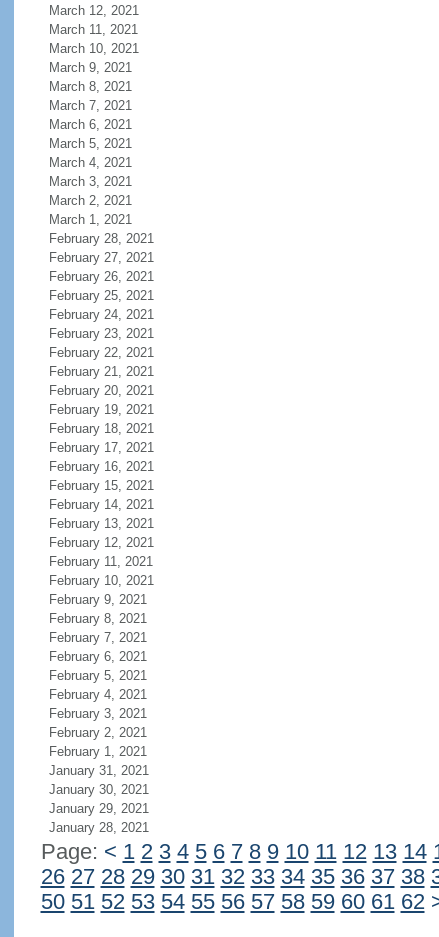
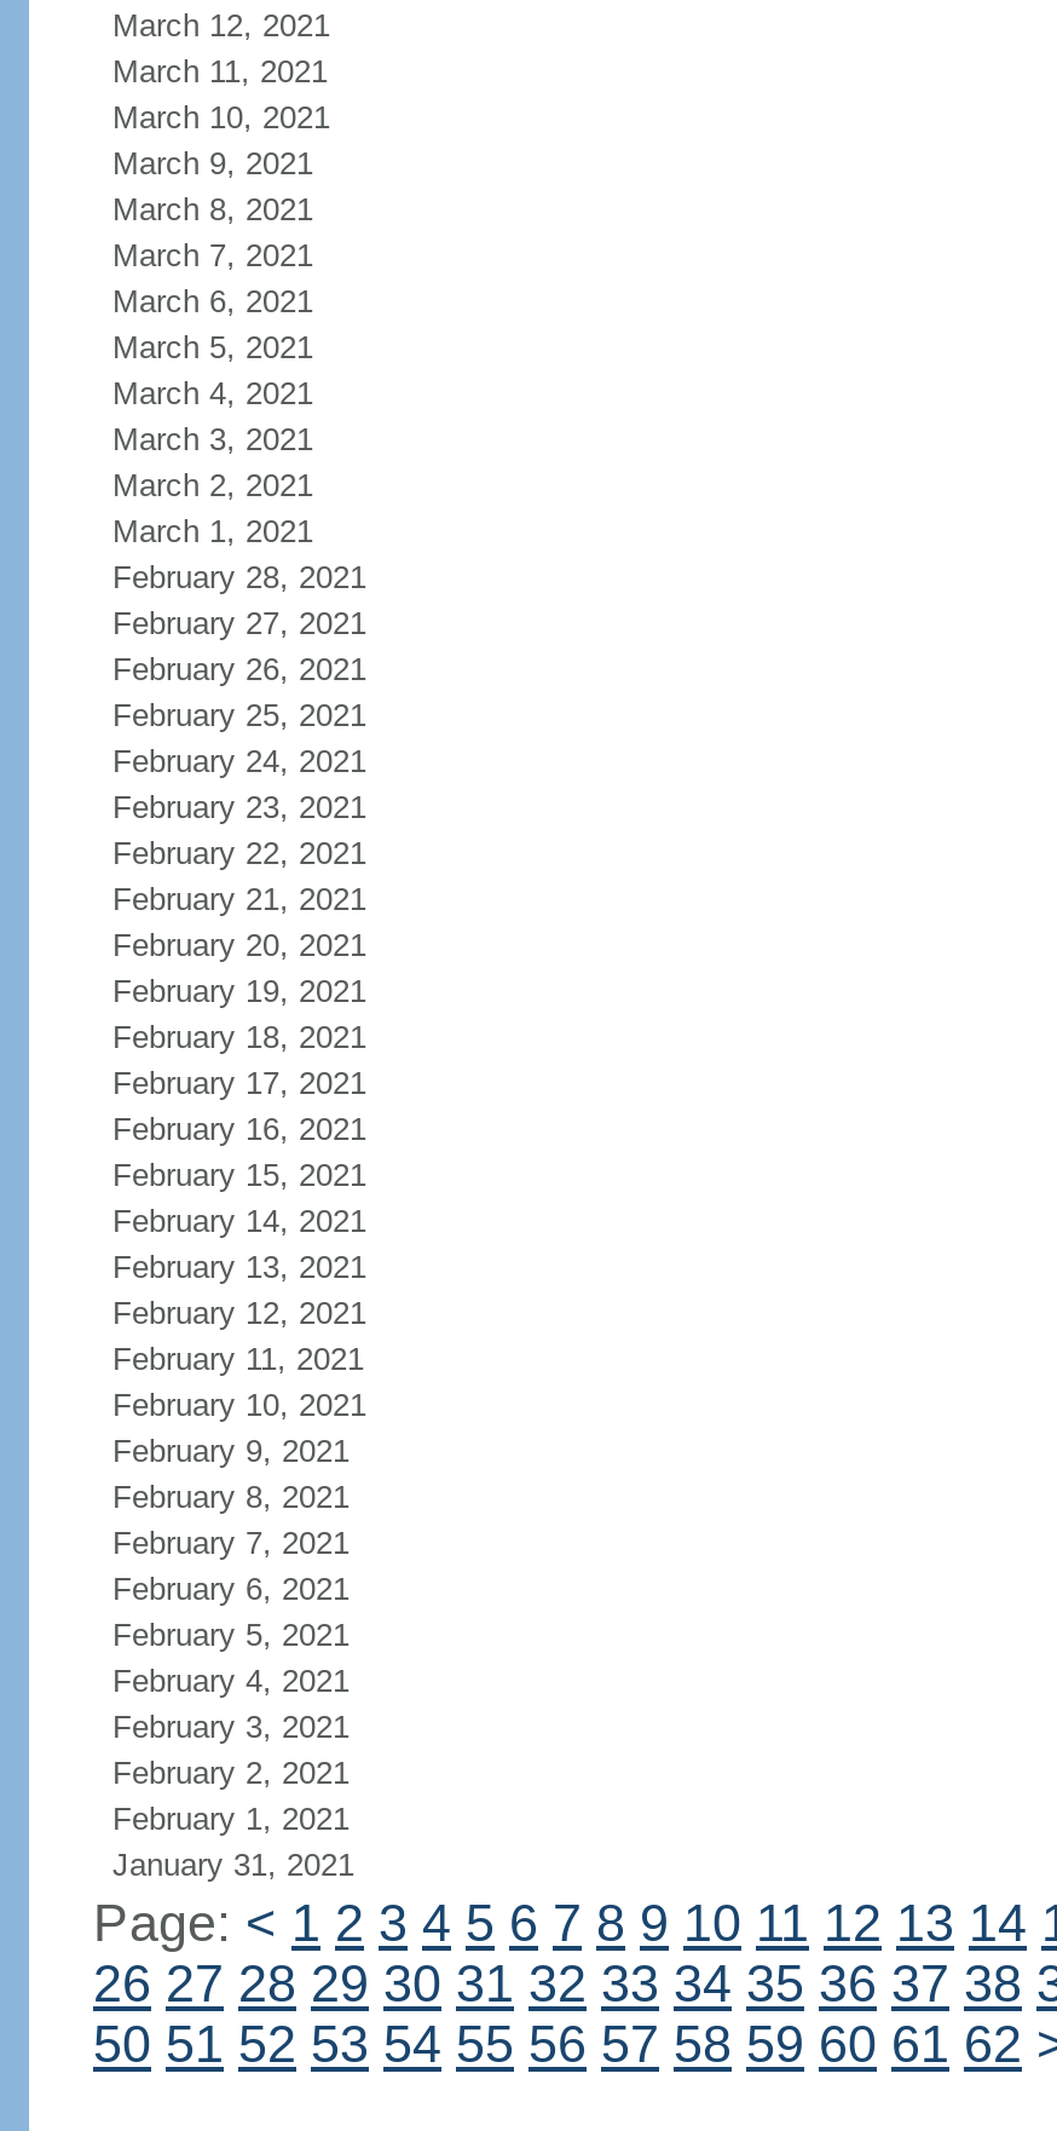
- January 30, 2021
- January 29, 2021
- January 28, 2021
